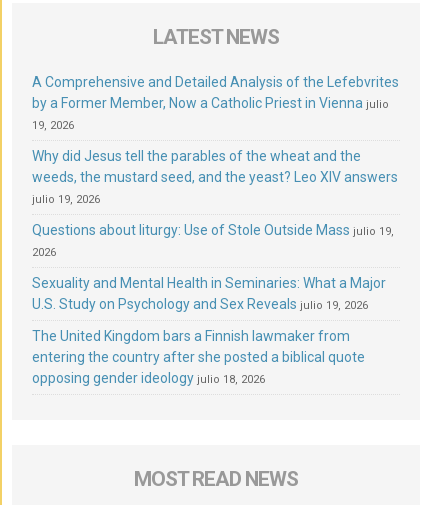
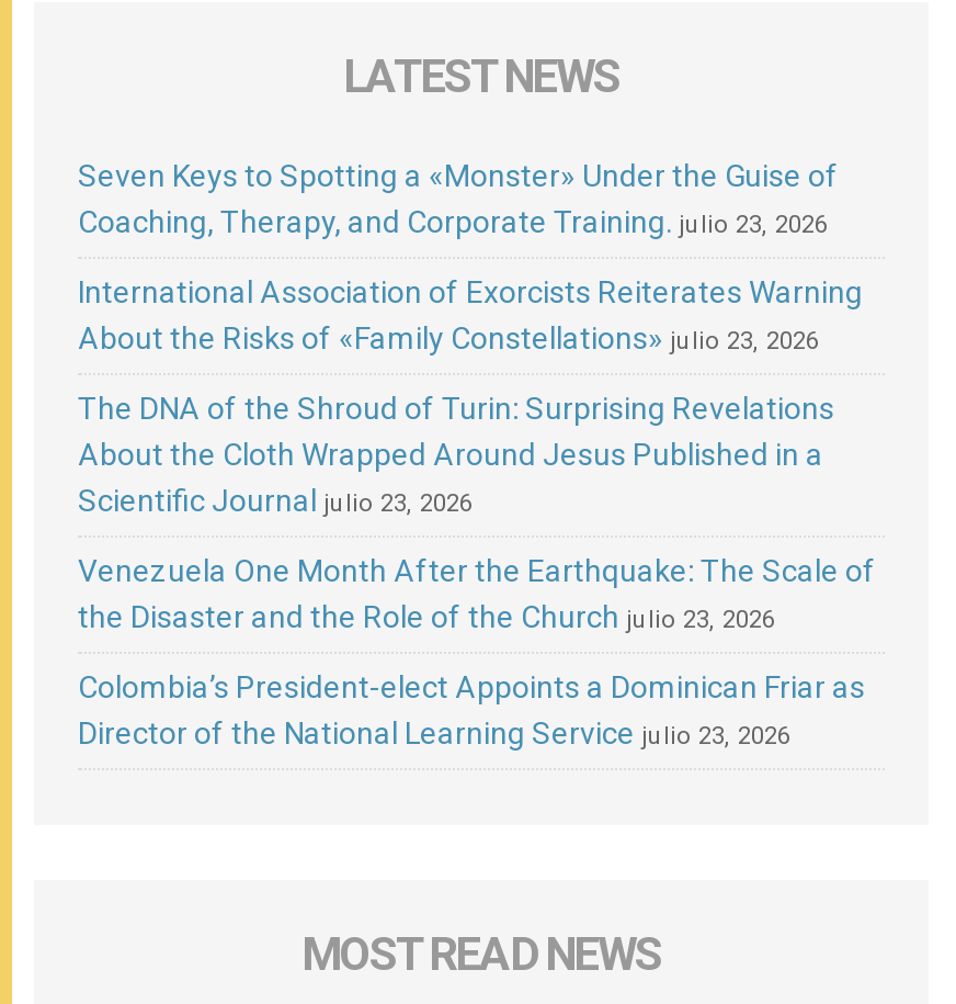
- A Comprehensive and Detailed Analysis of the Lefebvrites
- by a Former Member, Now a Catholic Priest in Vienna julio
- 19, 2026
- Why did Jesus tell the parables of the wheat and the
- weeds, the mustard seed, and the yeast? Leo XIV answers
- julio 19, 2026
- Questions about liturgy: Use of Stole Outside Mass julio 19,
- 2026
- Sexuality and Mental Health in Seminaries: What a Major
- U.S. Study on Psychology and Sex Reveals julio 19, 2026
- The United Kingdom bars a Finnish lawmaker from
- entering the country after she posted a biblical quote
- opposing gender ideology julio 18, 2026
+ Seven Keys to Spotting a «Monster» Under the Guise of
+ Coaching, Therapy, and Corporate Training. julio 23, 2026
+ International Association of Exorcists Reiterates Warning
+ About the Risks of «Family Constellations» julio 23, 2026
+ The DNA of the Shroud of Turin: Surprising Revelations
+ About the Cloth Wrapped Around Jesus Published in a
+ Scientific Journal julio 23, 2026
+ Venezuela One Month After the Earthquake: The Scale of
+ the Disaster and the Role of the Church julio 23, 2026
+ Colombia’s President-elect Appoints a Dominican Friar as
+ Director of the National Learning Service julio 23, 2026
